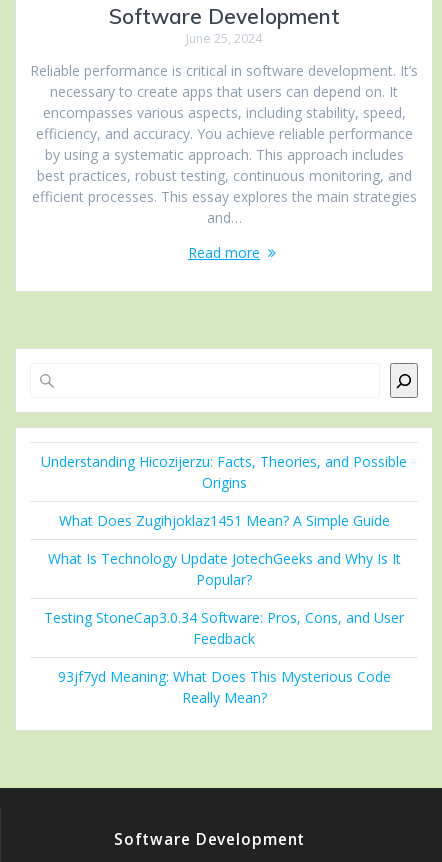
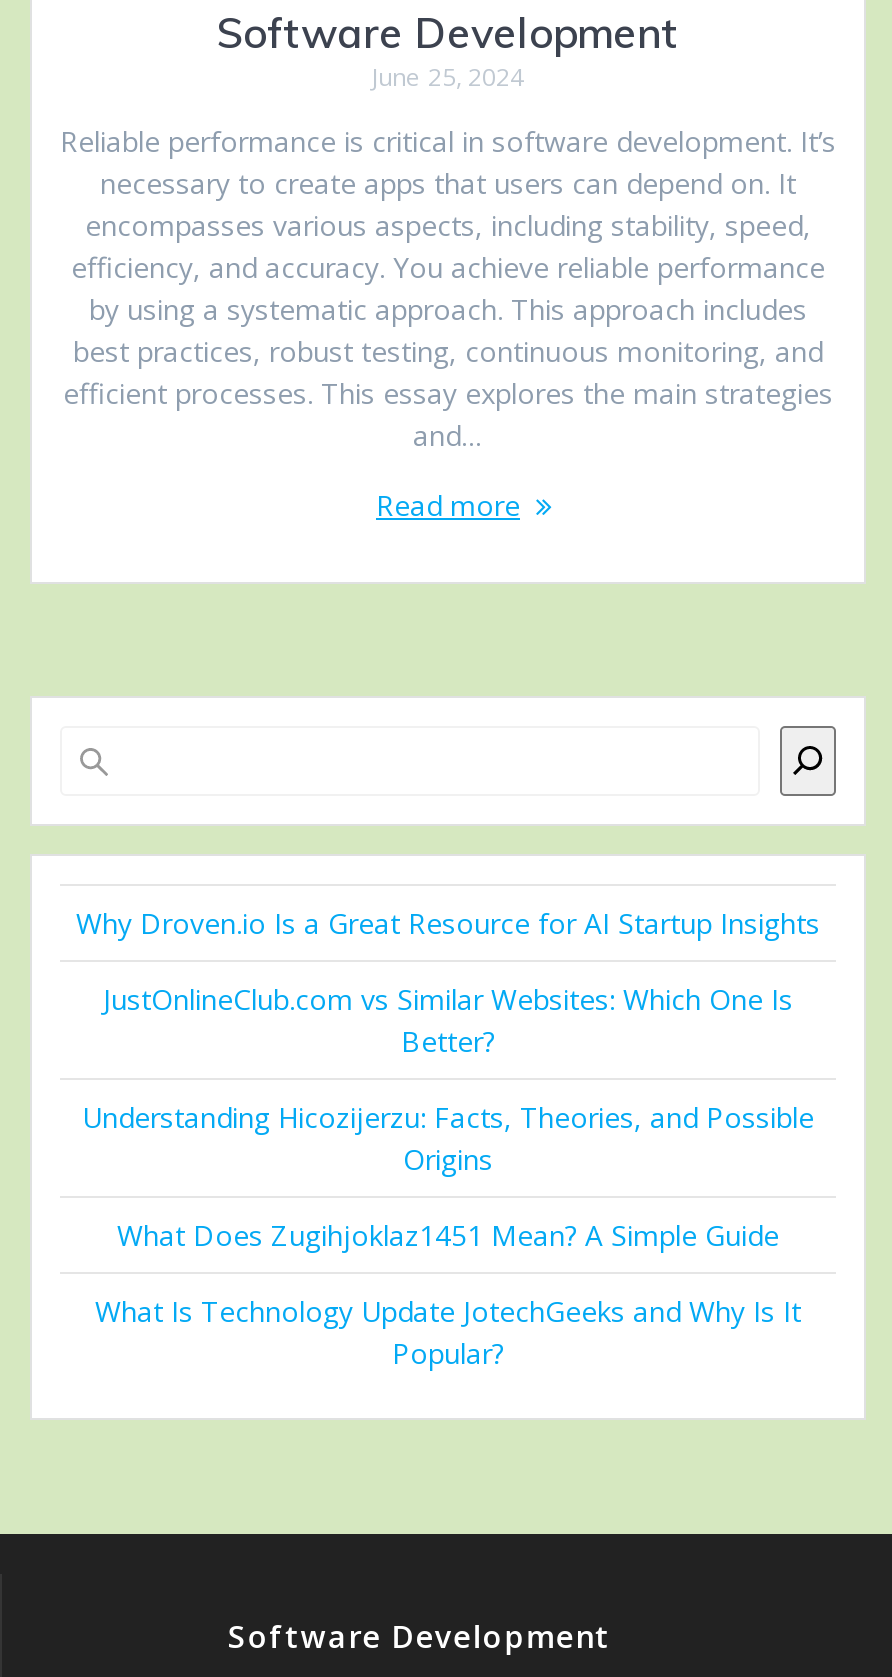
+ Why Droven.io Is a Great Resource for AI Startup Insights
+ JustOnlineClub.com vs Similar Websites: Which One Is
+ Better?

moved down: Understanding Hicozijerzu: Facts, Theories, and Possible | Origins | What Does Zugihjoklaz1451 Mean? A Simple Guide | What Is Technology Update JotechGeeks and Why Is It | Popular?

- Testing StoneCap3.0.34 Software: Pros, Cons, and User
- Feedback
- 93jf7yd Meaning: What Does This Mysterious Code
- Really Mean?
